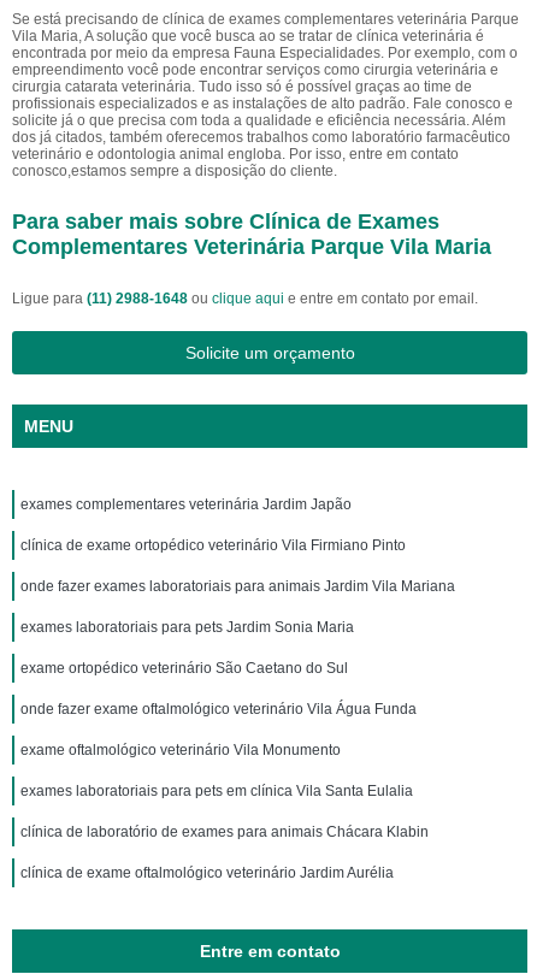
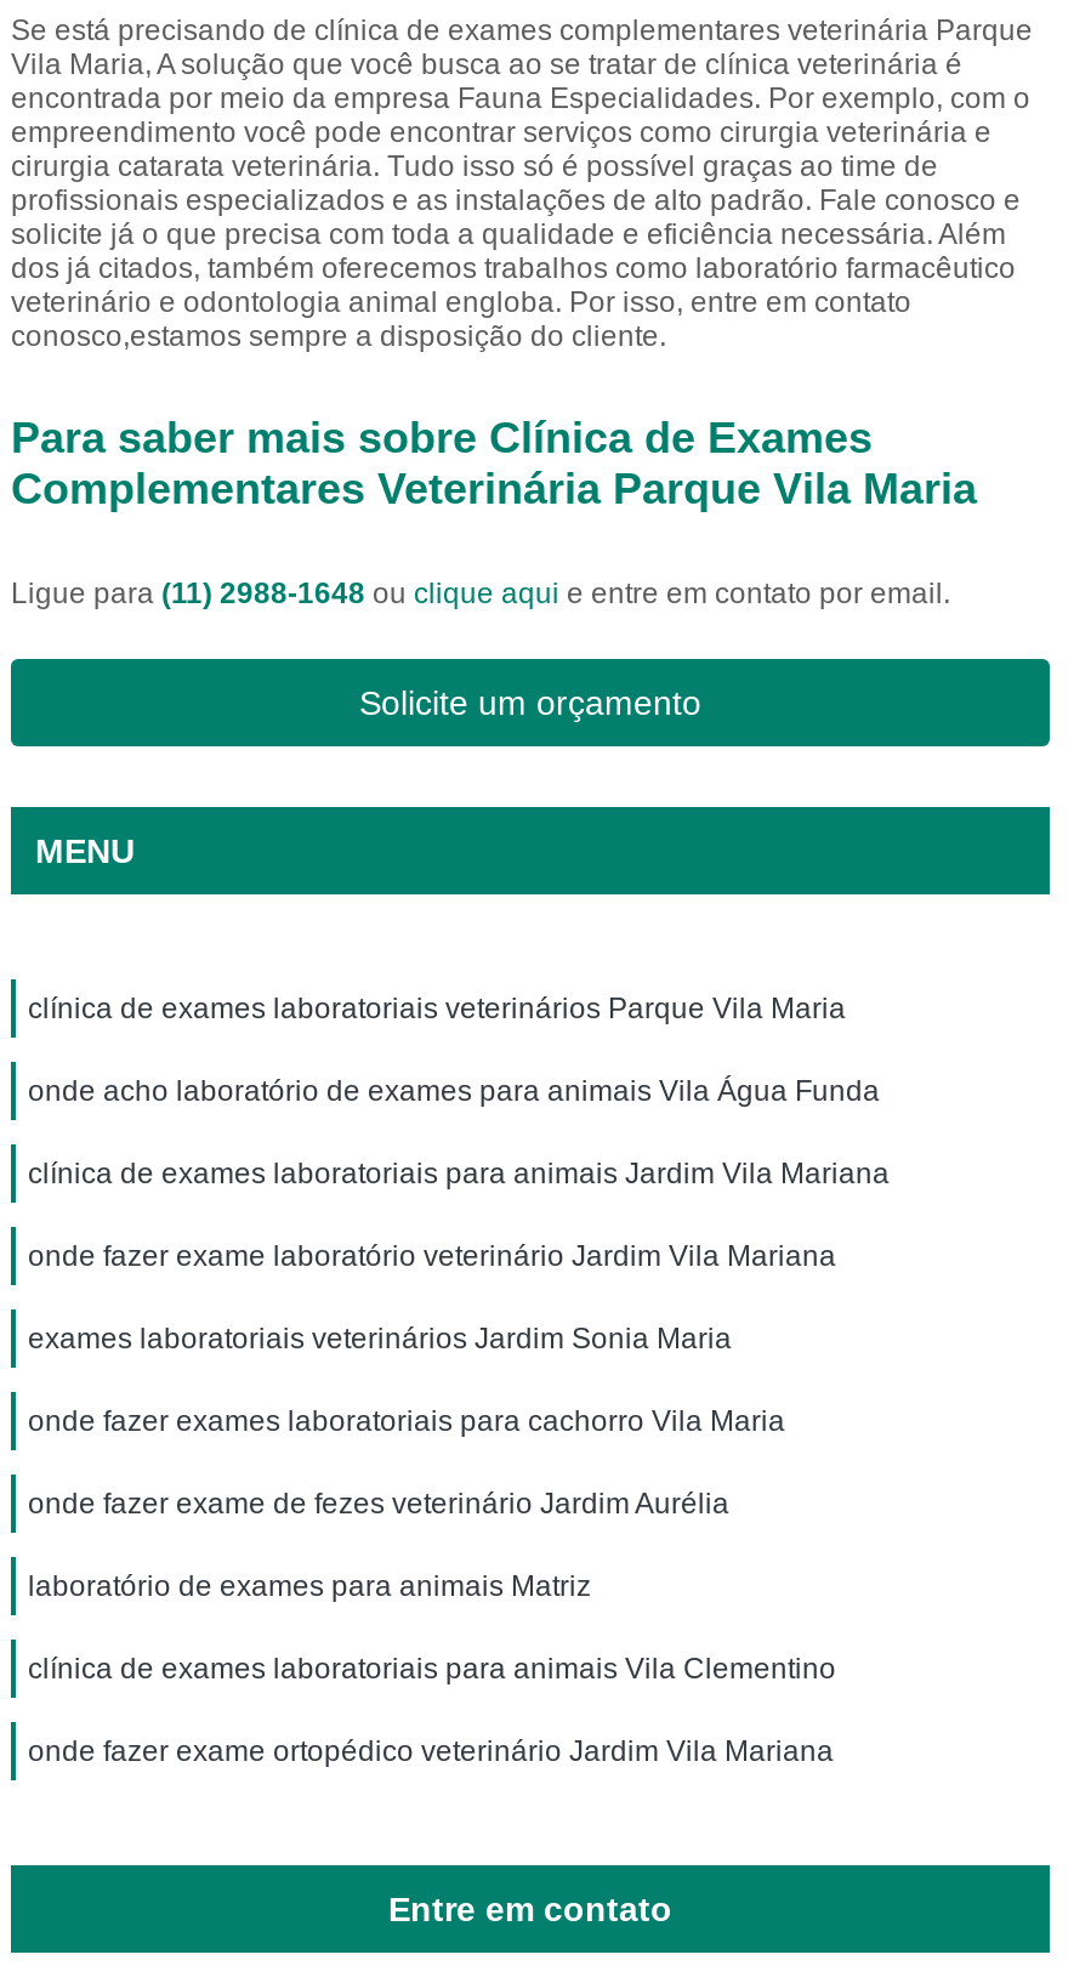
- exames complementares veterinária Jardim Japão
+ clínica de exames laboratoriais veterinários Parque Vila Maria

- clínica de exame ortopédico veterinário Vila Firmiano Pinto
+ onde acho laboratório de exames para animais Vila Água Funda

- onde fazer exames laboratoriais para animais Jardim Vila Mariana
+ clínica de exames laboratoriais para animais Jardim Vila Mariana

- exames laboratoriais para pets Jardim Sonia Maria
+ onde fazer exame laboratório veterinário Jardim Vila Mariana

- exame ortopédico veterinário São Caetano do Sul
+ exames laboratoriais veterinários Jardim Sonia Maria

- onde fazer exame oftalmológico veterinário Vila Água Funda
+ onde fazer exames laboratoriais para cachorro Vila Maria

- exame oftalmológico veterinário Vila Monumento
+ onde fazer exame de fezes veterinário Jardim Aurélia

- exames laboratoriais para pets em clínica Vila Santa Eulalia
+ laboratório de exames para animais Matriz

- clínica de laboratório de exames para animais Chácara Klabin
+ clínica de exames laboratoriais para animais Vila Clementino

- clínica de exame oftalmológico veterinário Jardim Aurélia
+ onde fazer exame ortopédico veterinário Jardim Vila Mariana
